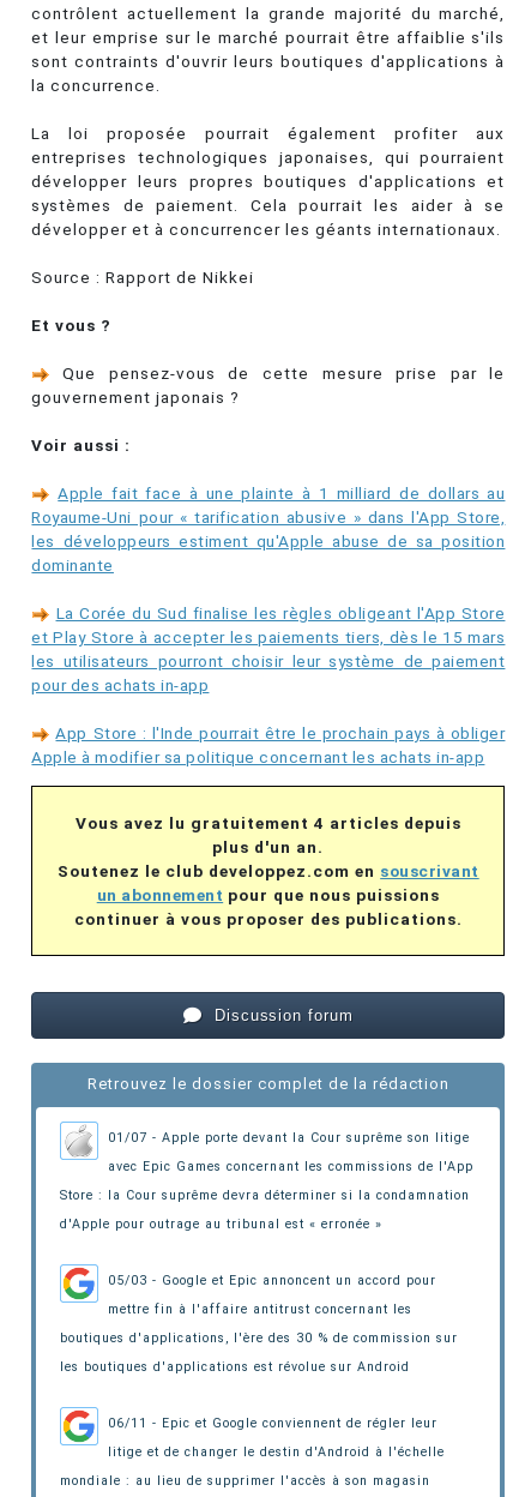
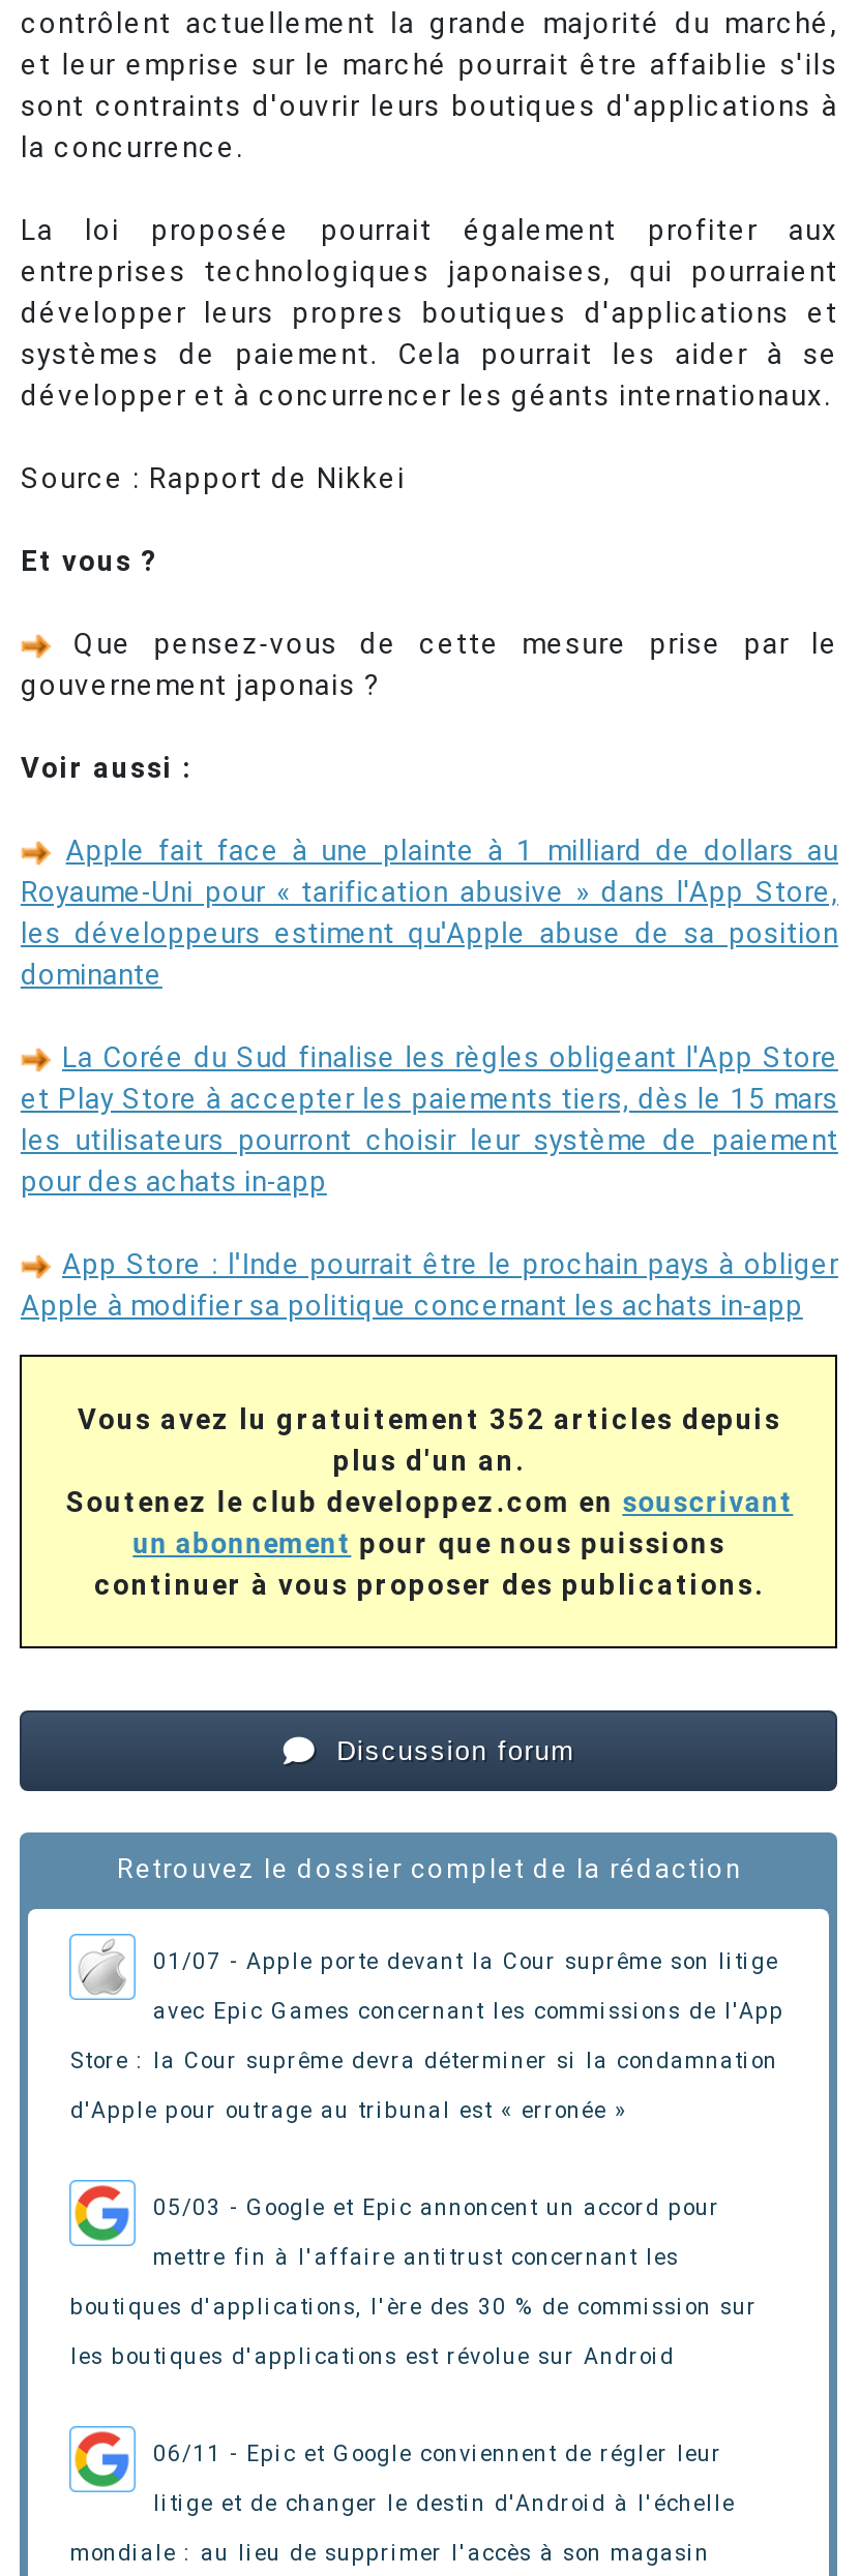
- Vous avez lu gratuitement 4 articles depuis
+ Vous avez lu gratuitement 352 articles depuis
